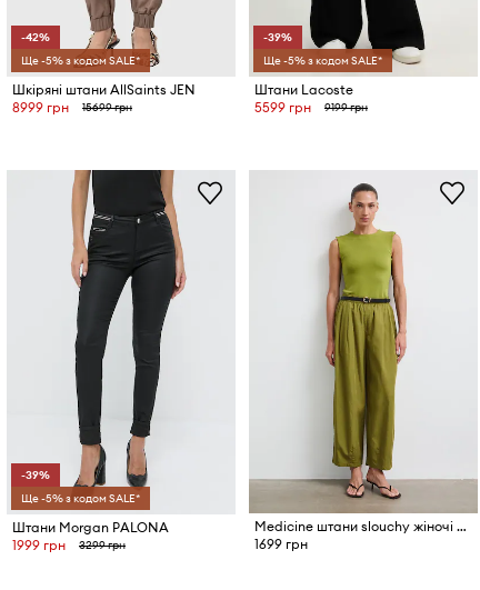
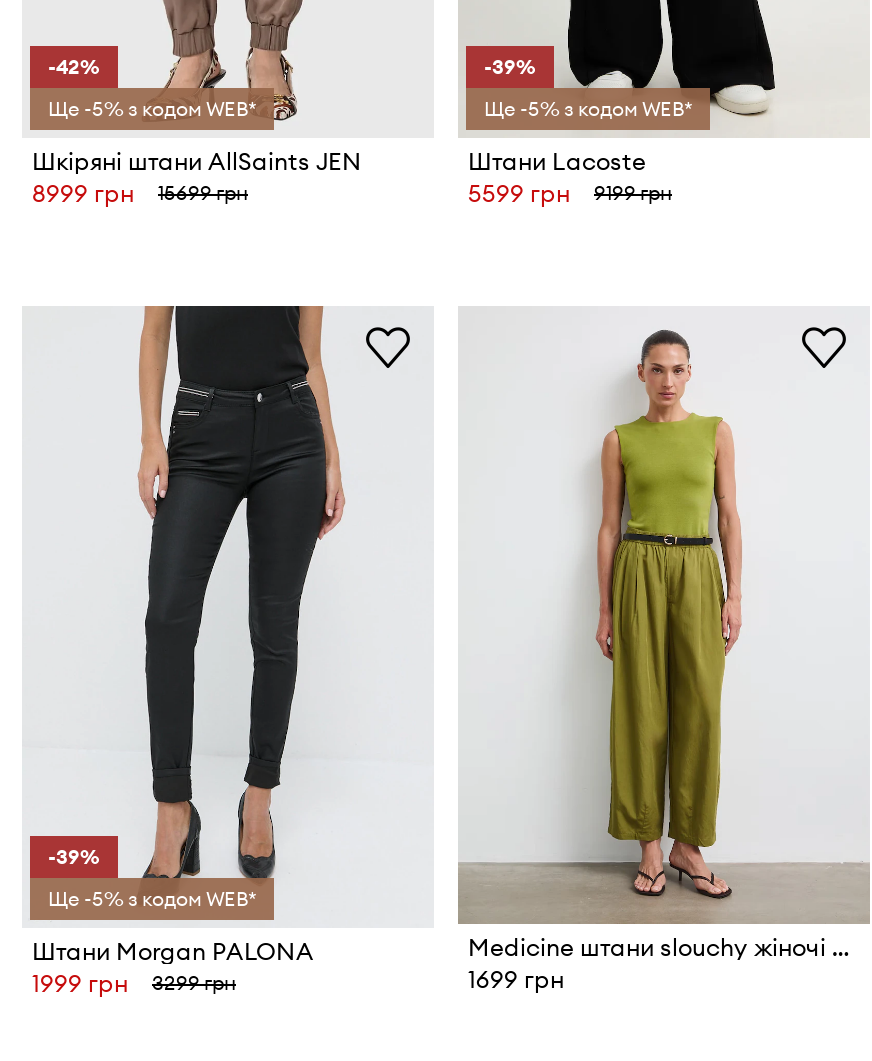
- Ще -5% з кодом SALE*
+ Ще -5% з кодом WEB*

- Ще -5% з кодом SALE*
+ Ще -5% з кодом WEB*

- Ще -5% з кодом SALE*
+ Ще -5% з кодом WEB*
